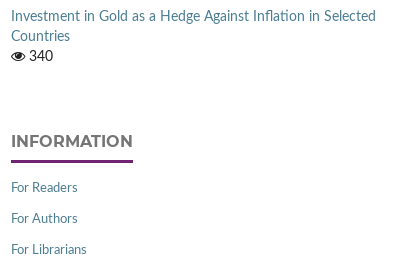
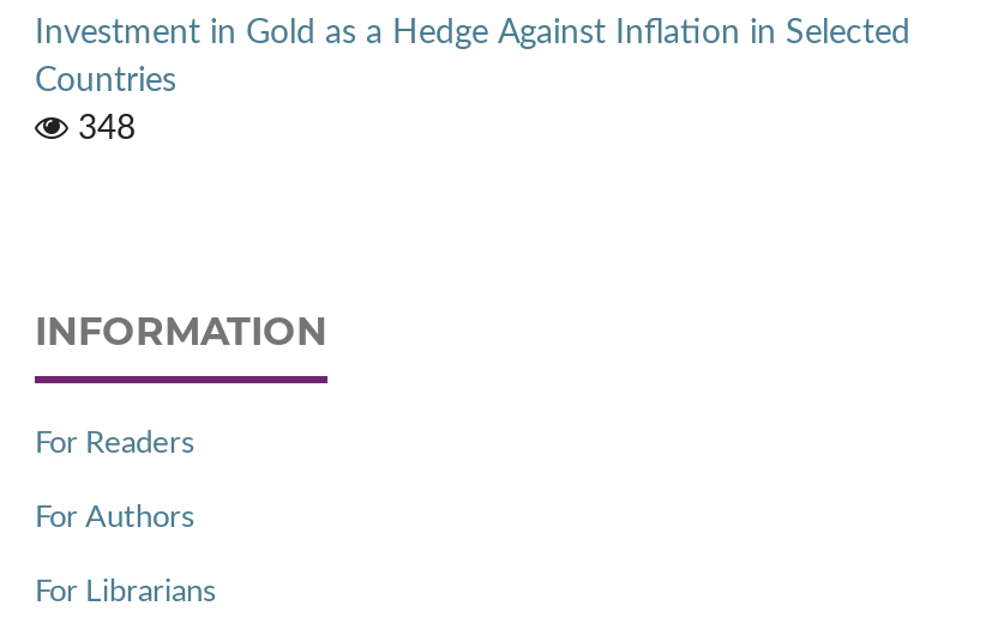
- 340
+ 348
